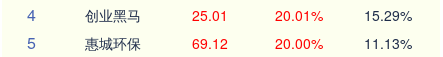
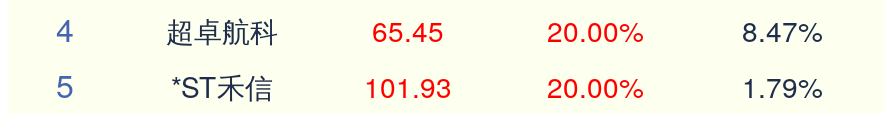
- 创业黑马
- 25.01
- 20.01%
- 15.29%
+ 超卓航科
+ 65.45
+ 20.00%
+ 8.47%

- 惠城环保
- 69.12
+ *ST禾信
+ 101.93

- 11.13%
+ 1.79%
